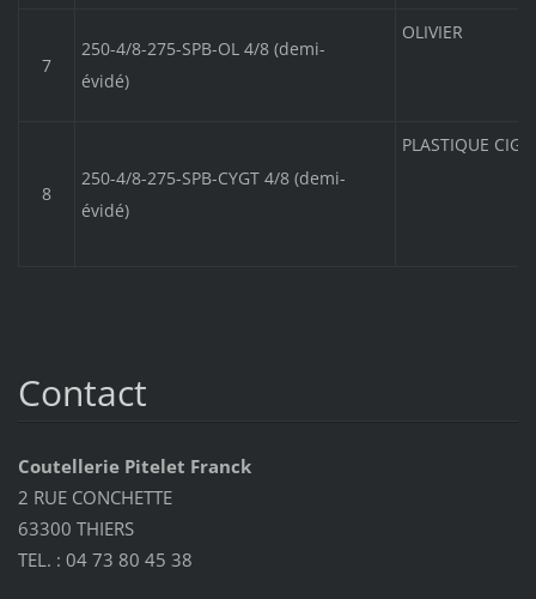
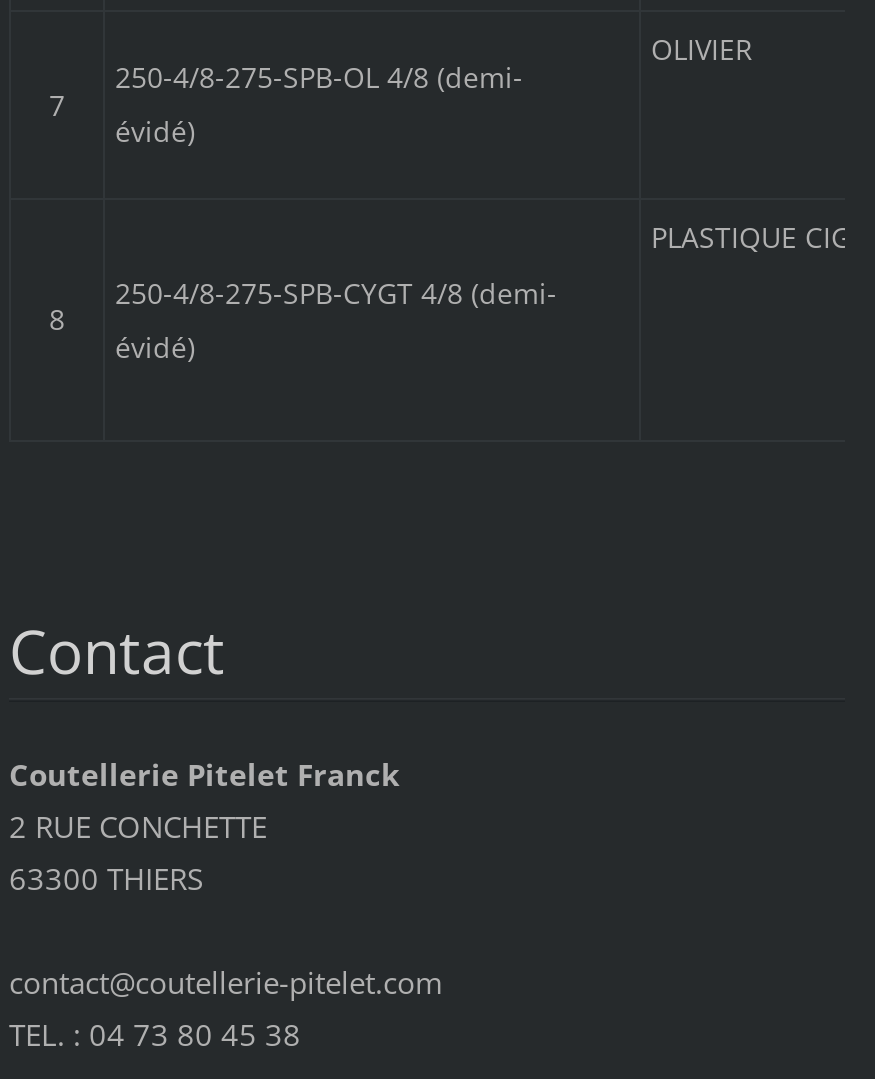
+ contact@coutellerie-pitelet.com
